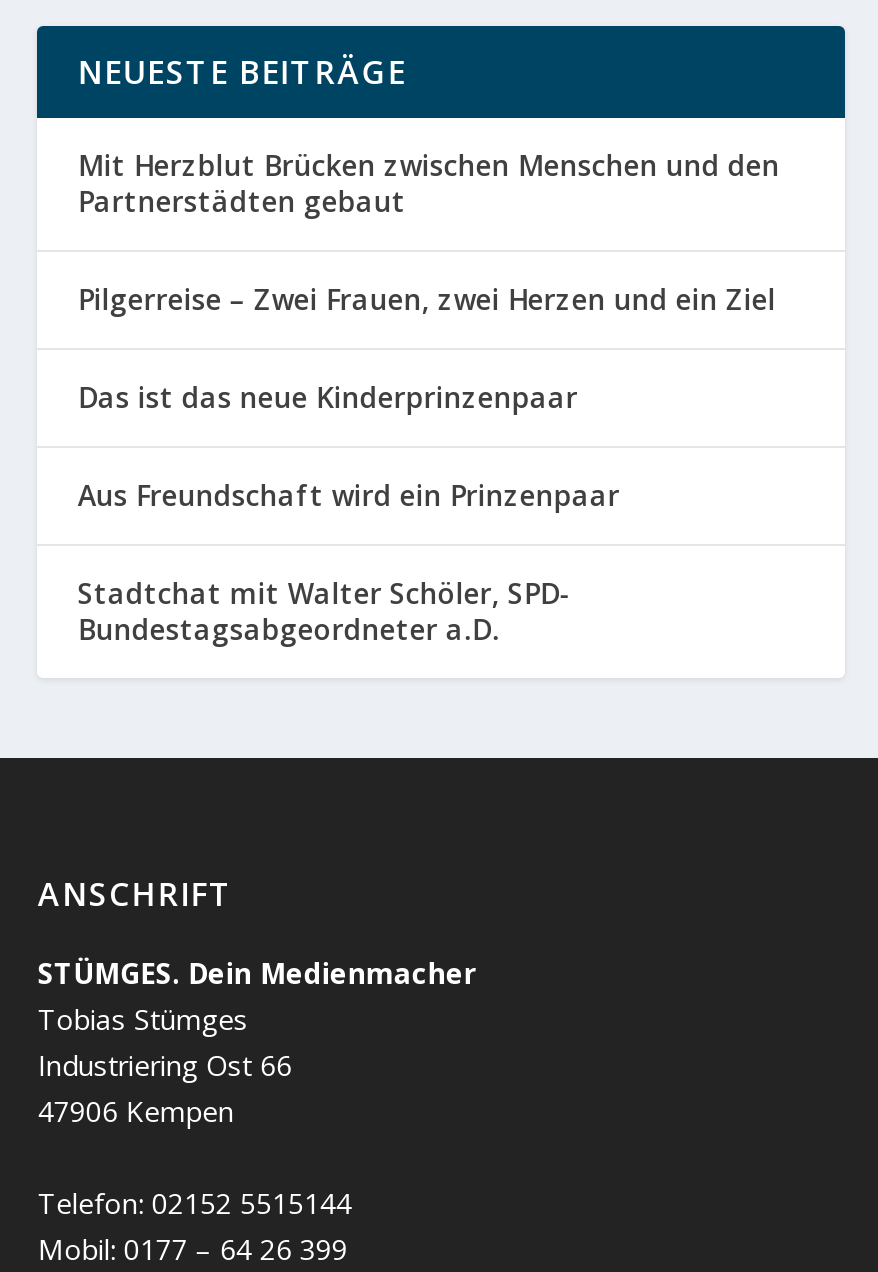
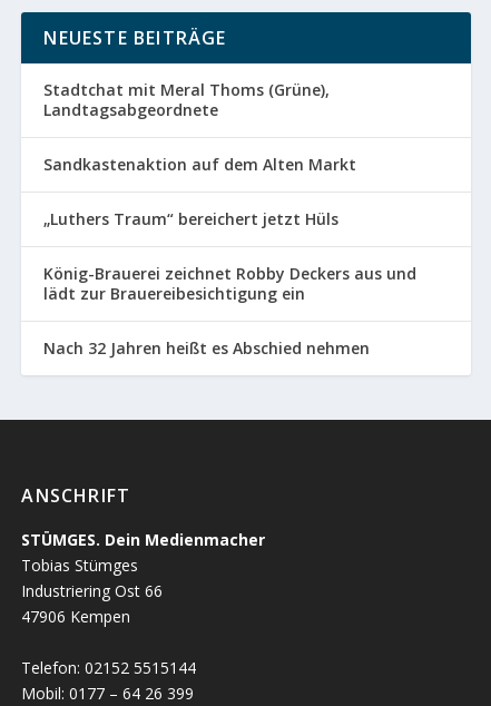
- Mit Herzblut Brücken zwischen Menschen und den
- Partnerstädten gebaut
+ Stadtchat mit Meral Thoms (Grüne),
+ Landtagsabgeordnete

- Pilgerreise – Zwei Frauen, zwei Herzen und ein Ziel
+ Sandkastenaktion auf dem Alten Markt

- Das ist das neue Kinderprinzenpaar
+ „Luthers Traum“ bereichert jetzt Hüls

- Aus Freundschaft wird ein Prinzenpaar
+ König-Brauerei zeichnet Robby Deckers aus und
+ lädt zur Brauereibesichtigung ein

- Stadtchat mit Walter Schöler, SPD-
- Bundestagsabgeordneter a.D.
+ Nach 32 Jahren heißt es Abschied nehmen
